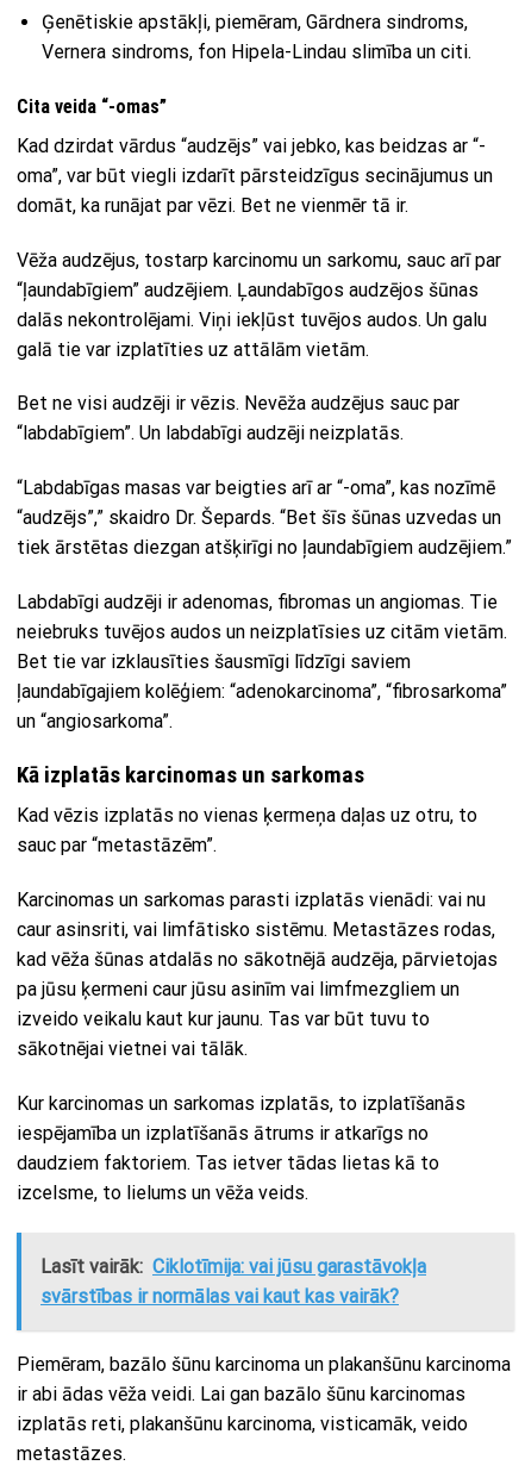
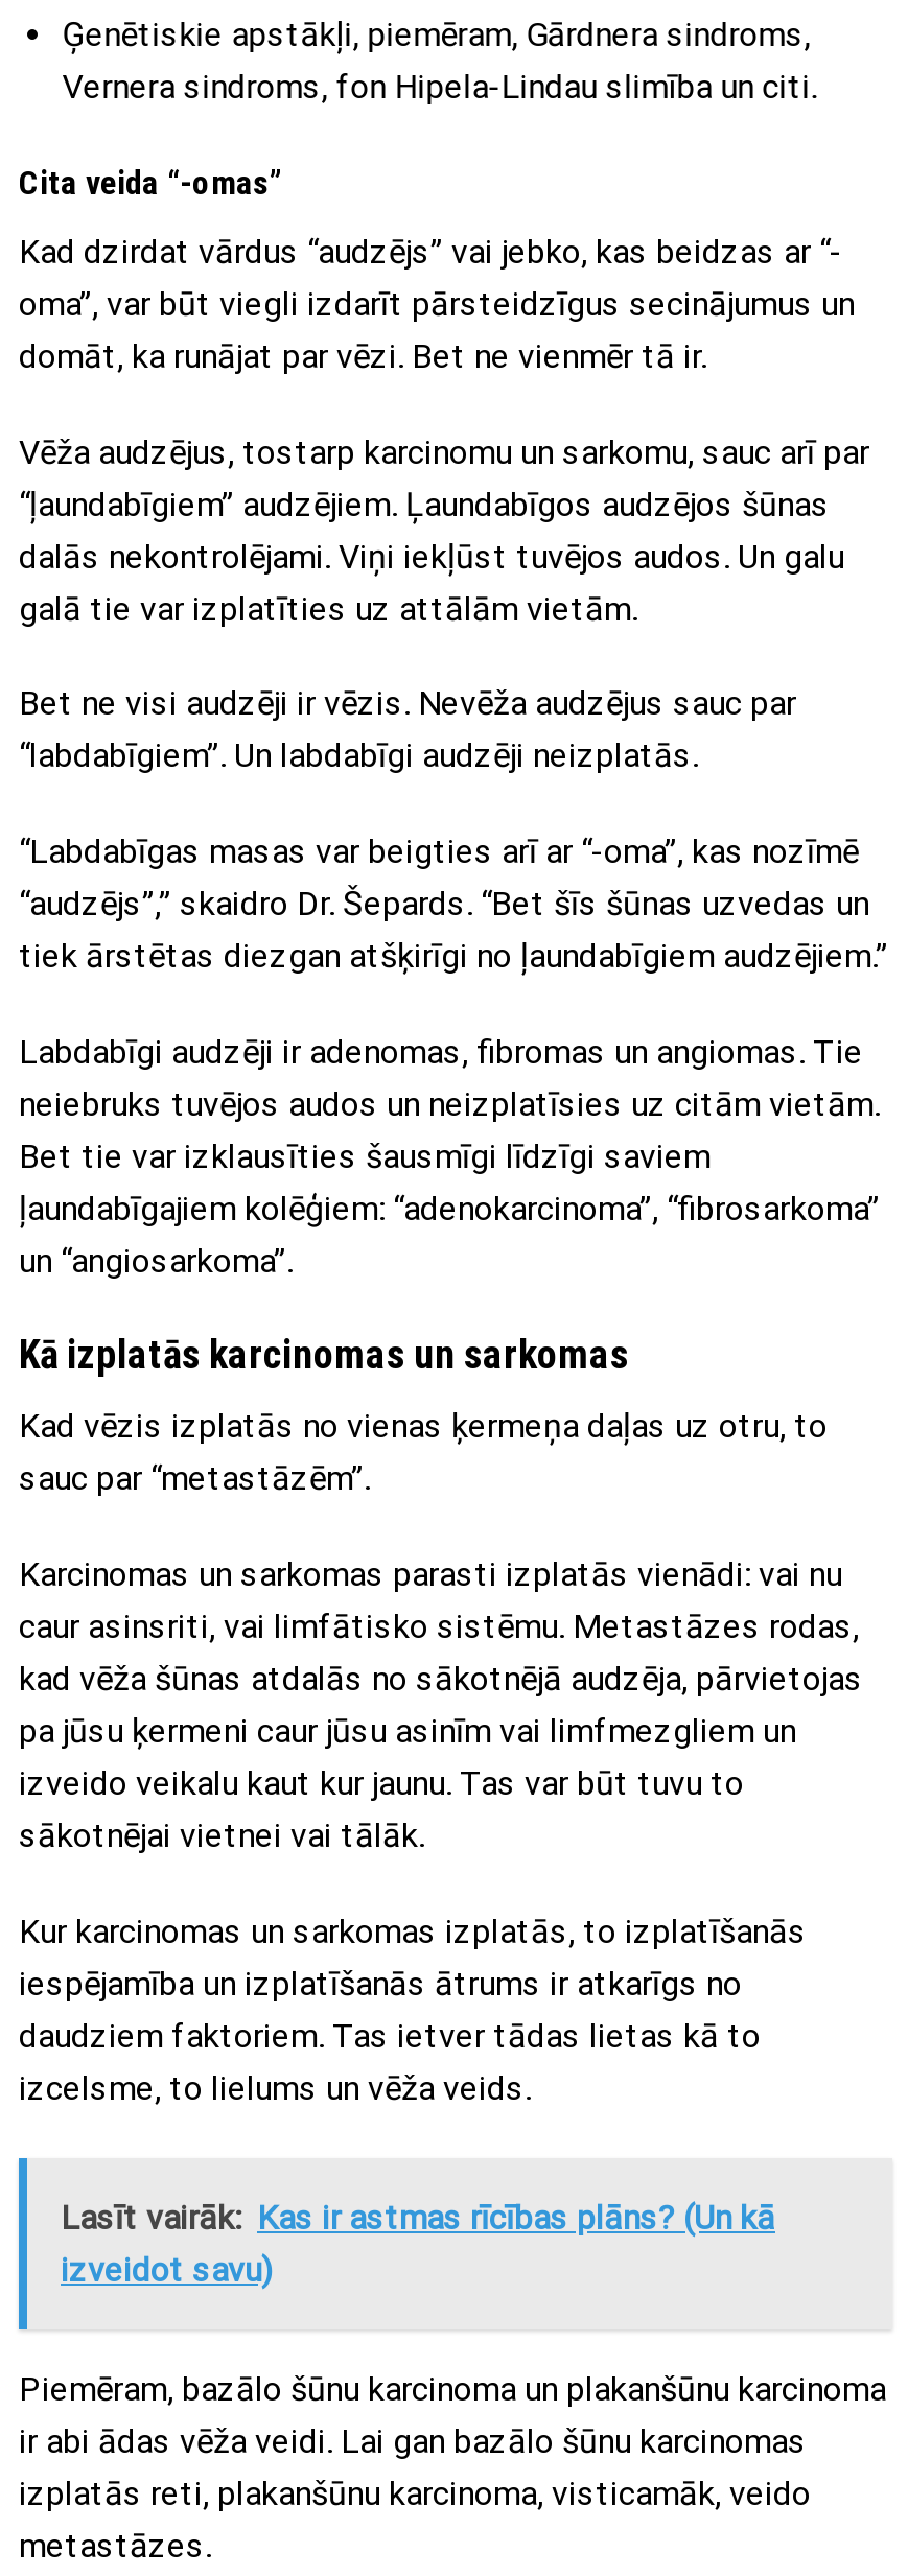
- Lasīt vairāk: Ciklotīmija: vai jūsu garastāvokļa
- svārstības ir normālas vai kaut kas vairāk?
+ Lasīt vairāk: Kas ir astmas rīcības plāns? (Un kā
+ izveidot savu)
